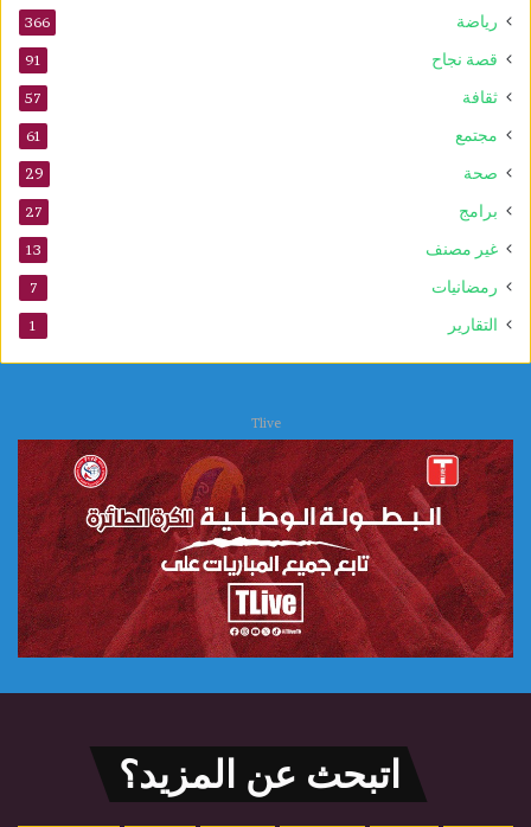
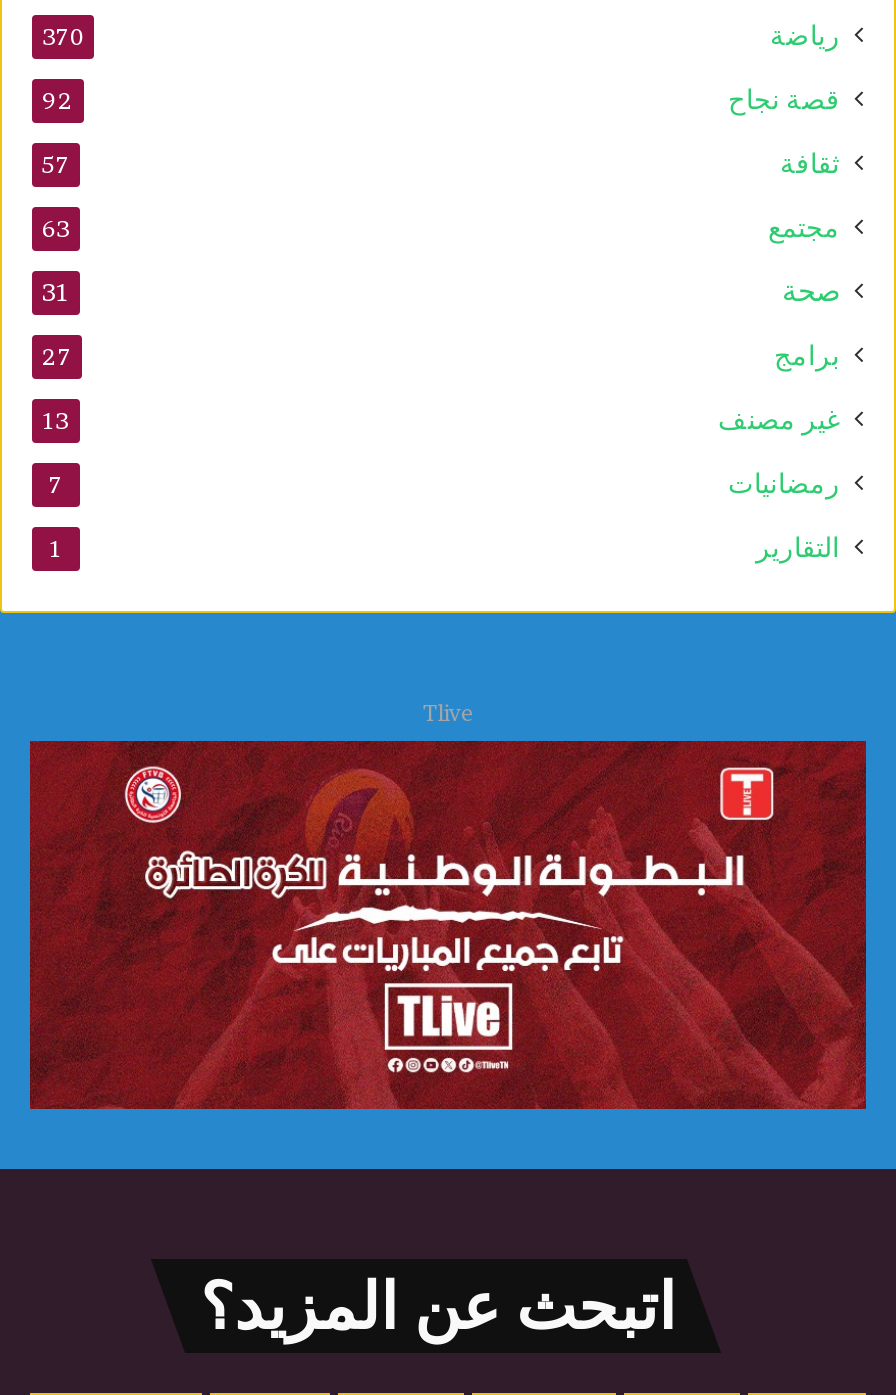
- 366
+ 370

- 91
+ 92

- 61
+ 63

- 29
+ 31
